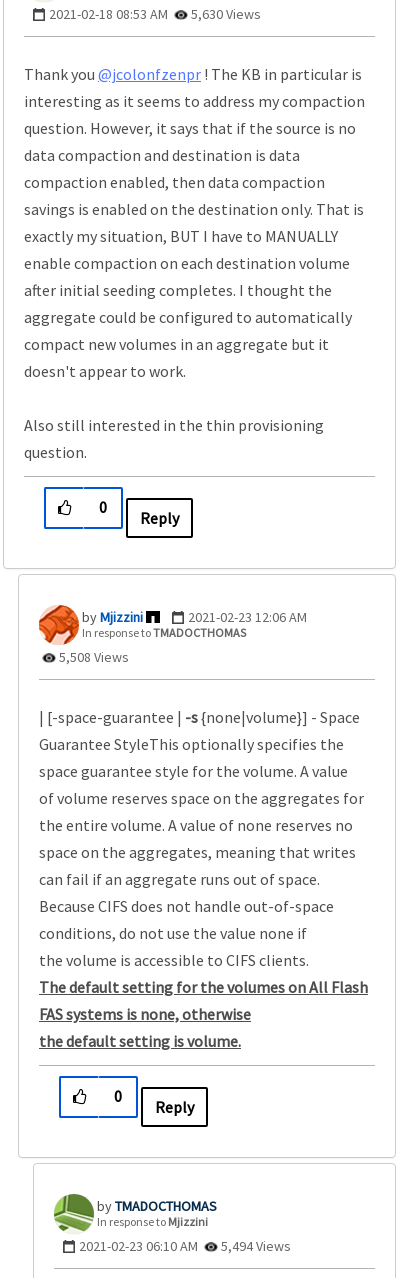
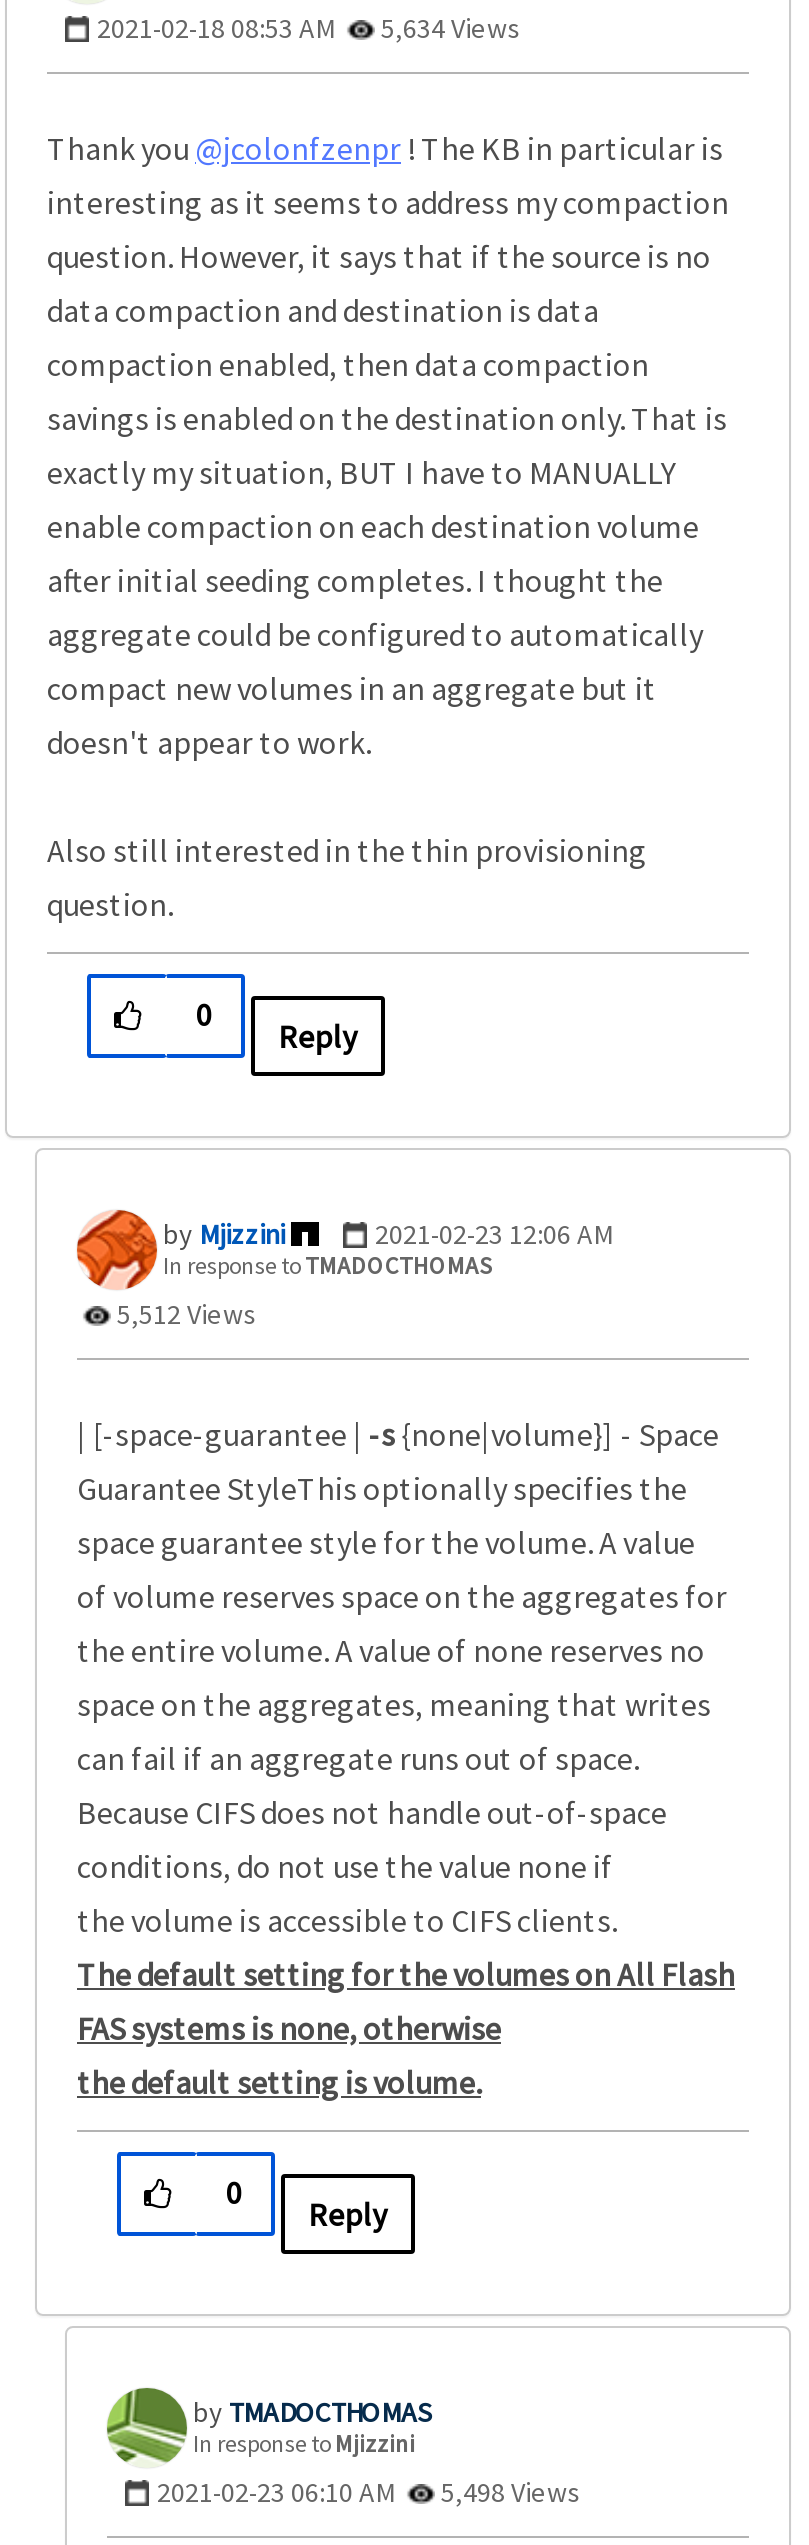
- 2021-02-18 08:53 AM 5,630 Views
+ 2021-02-18 08:53 AM 5,634 Views

- 5,508 Views
+ 5,512 Views

- 2021-02-23 06:10 AM 5,494 Views
+ 2021-02-23 06:10 AM 5,498 Views
